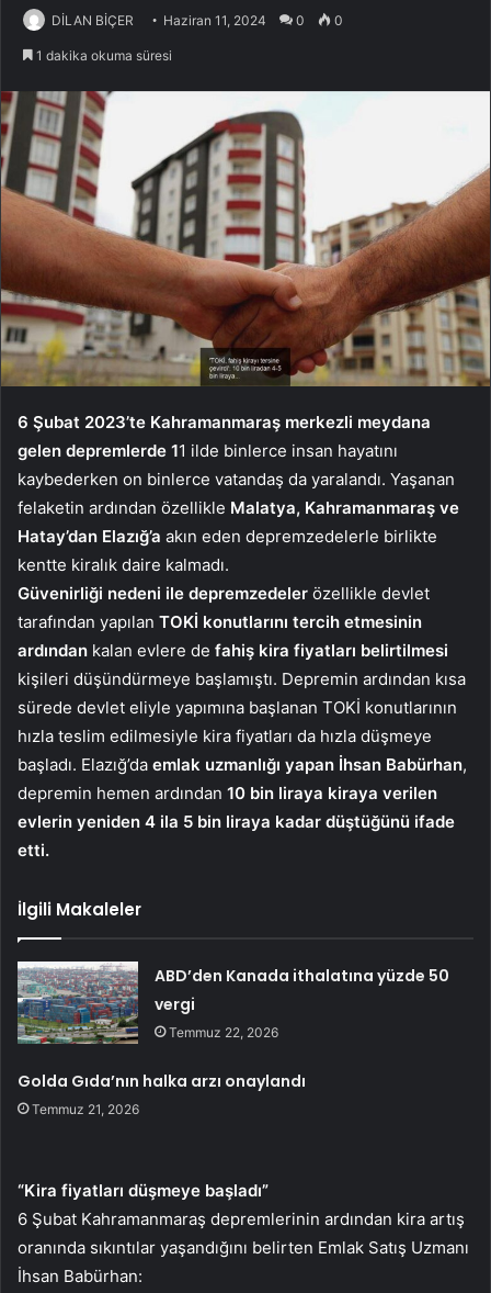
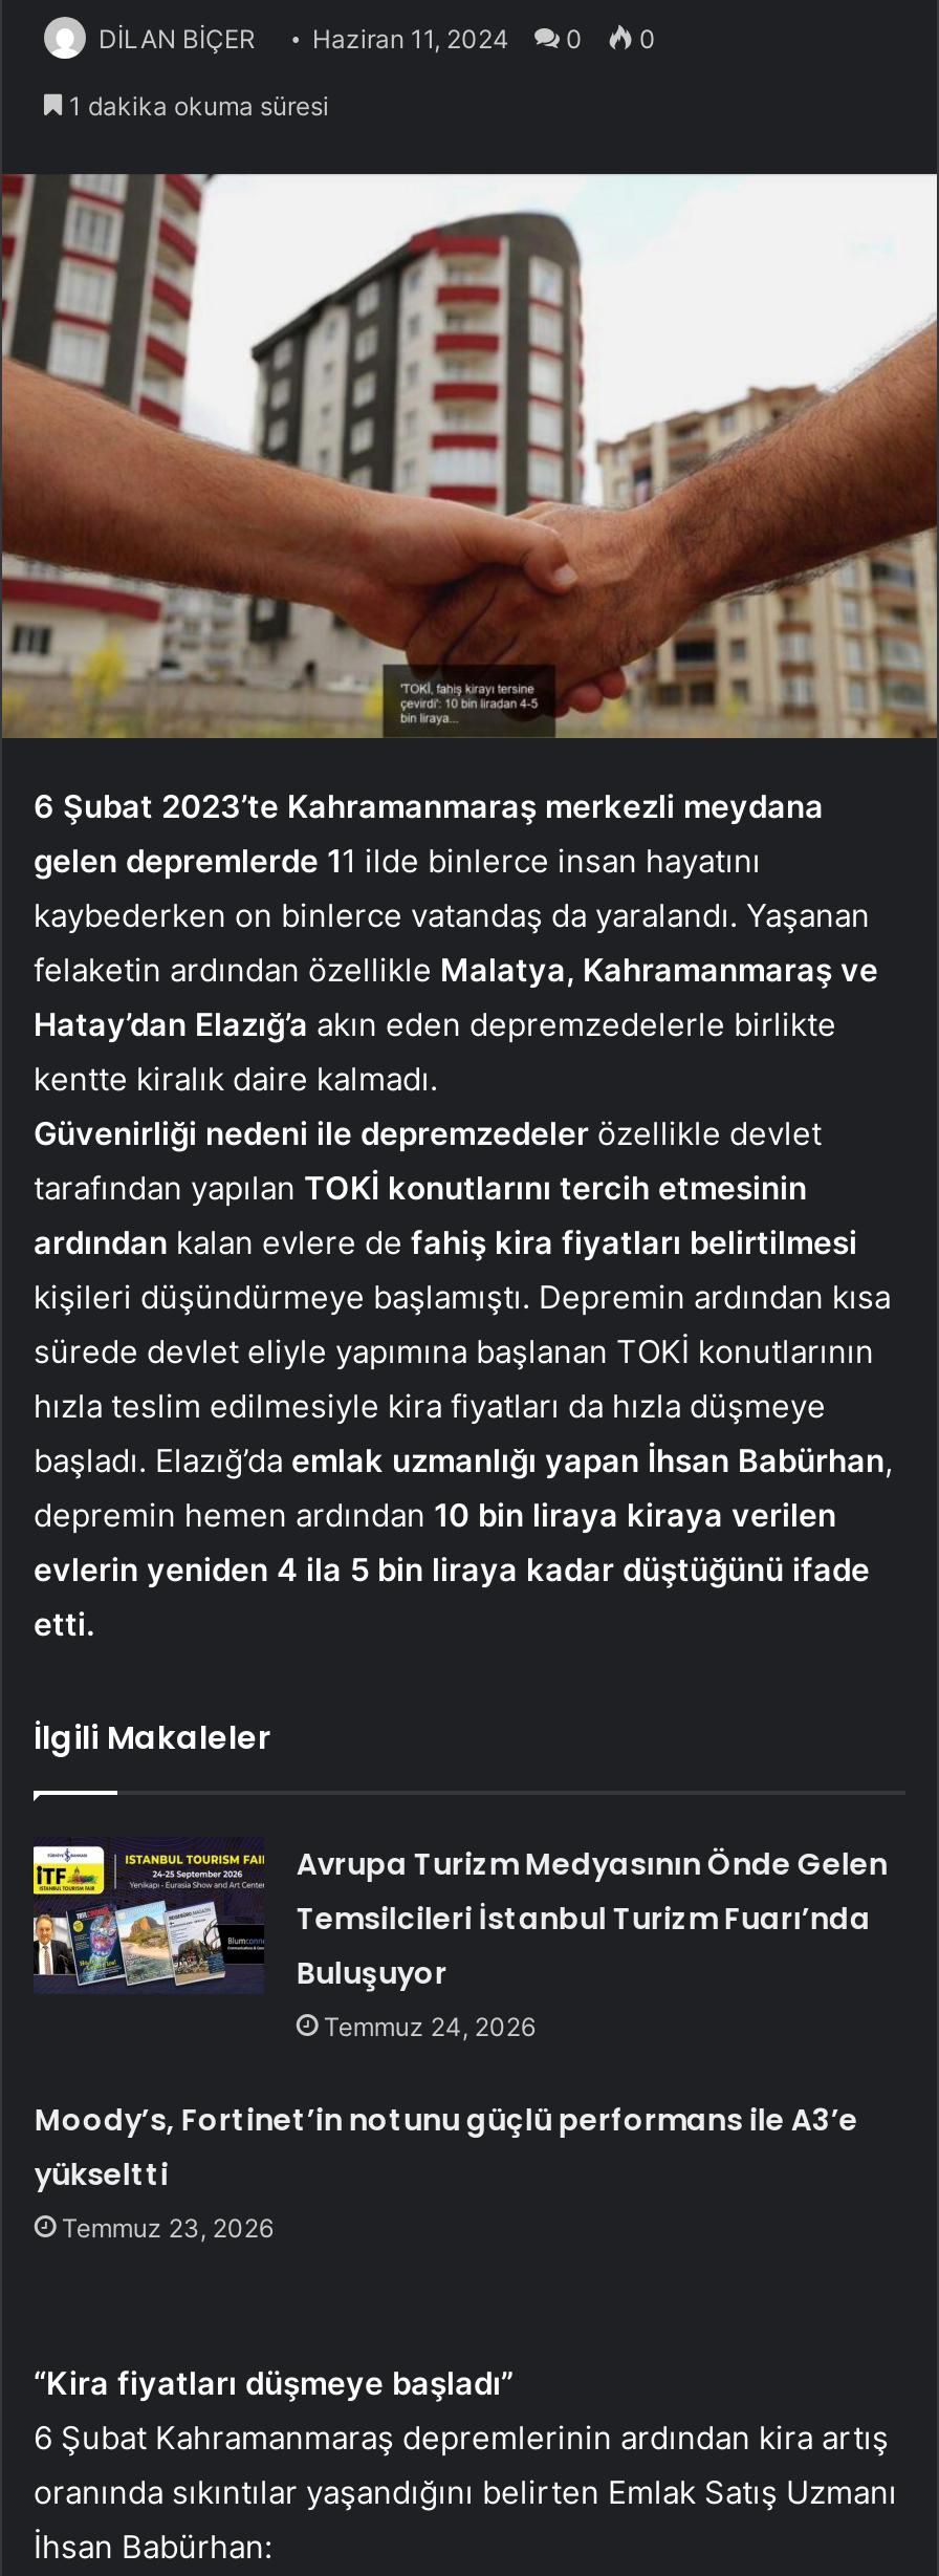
- [image]
- ABD’den Kanada ithalatına yüzde 50
- vergi
- Temmuz 22, 2026
+ [image]
+ Avrupa Turizm Medyasının Önde Gelen
+ Temsilcileri İstanbul Turizm Fuarı’nda
+ Buluşuyor
+ Temmuz 24, 2026

- Golda Gıda’nın halka arzı onaylandı
- Temmuz 21, 2026
+ Moody’s, Fortinet’in notunu güçlü performans ile A3’e
+ yükseltti
+ Temmuz 23, 2026
